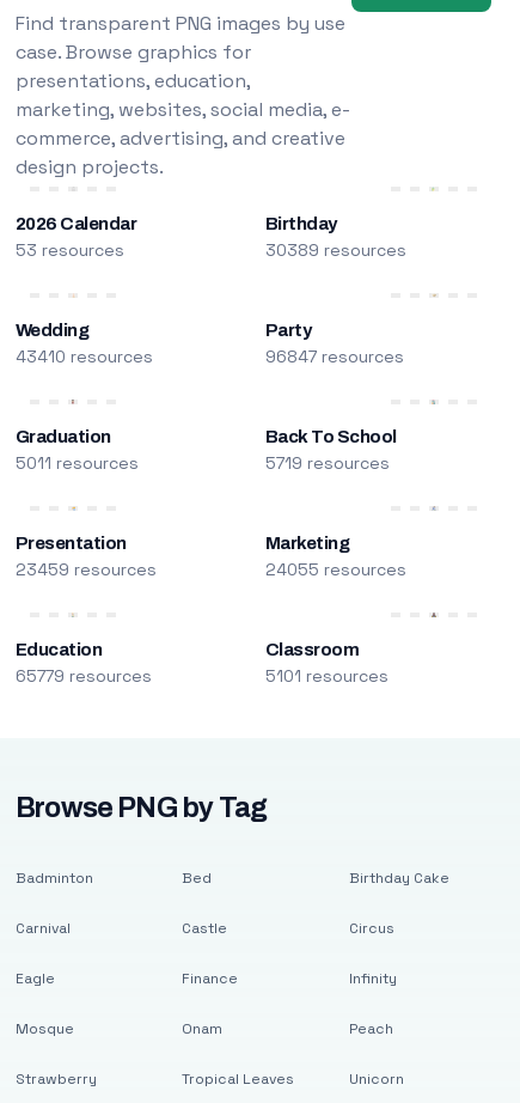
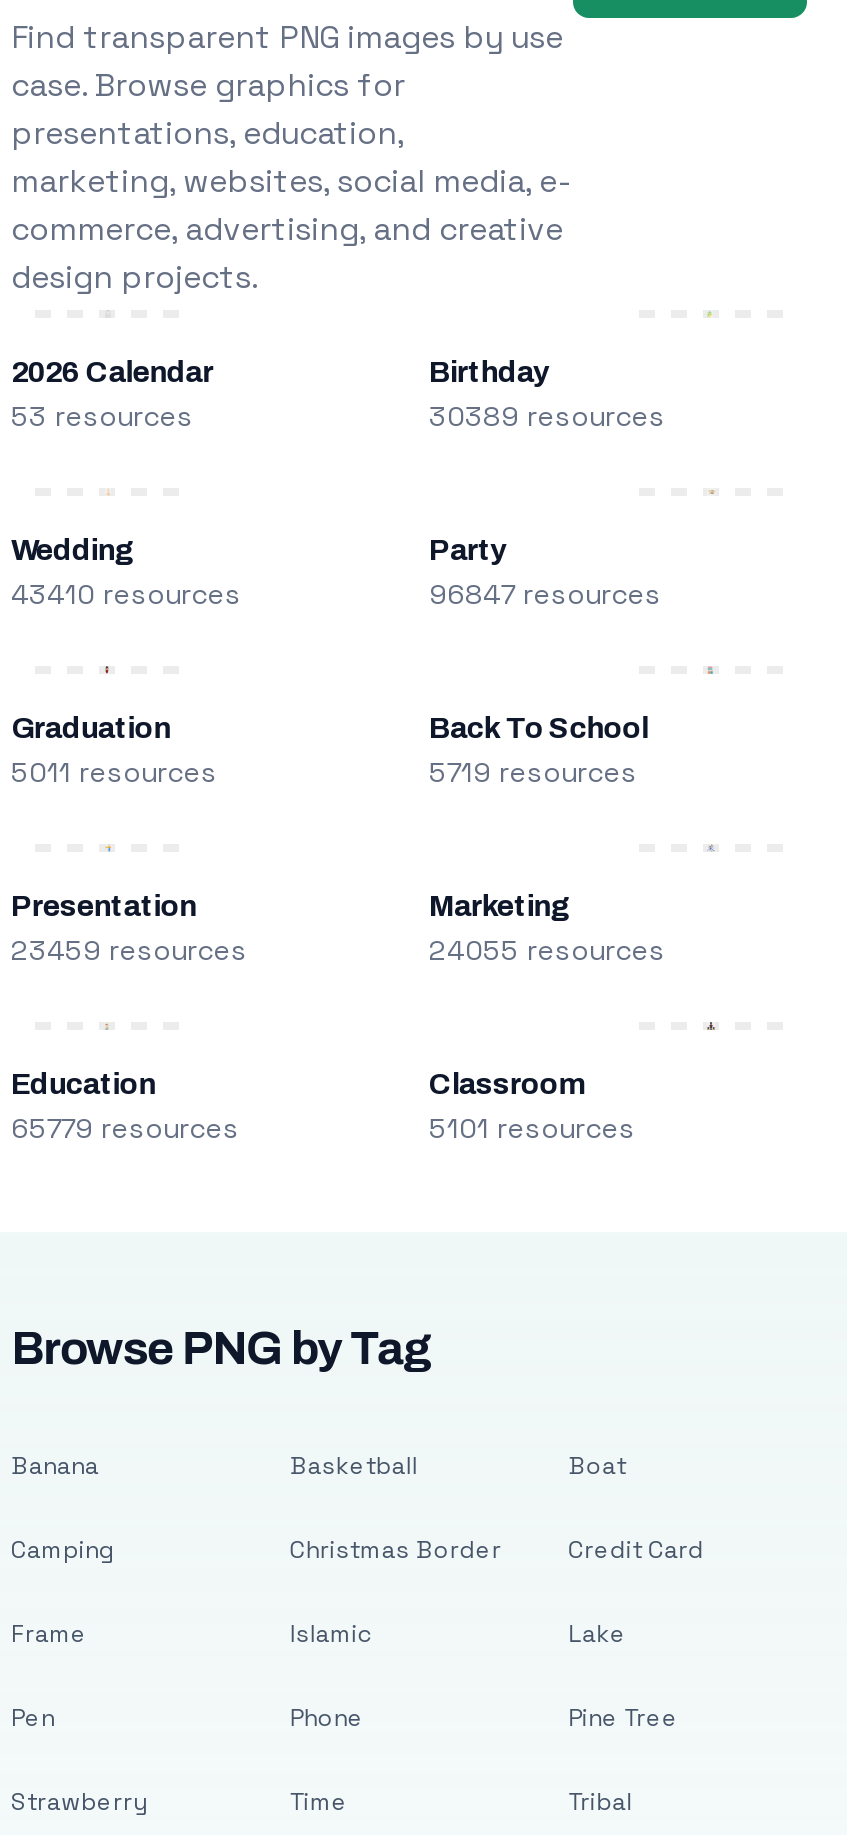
- Badminton
+ Banana

- Bed
+ Basketball

- Birthday Cake
+ Boat

- Carnival
+ Camping

- Castle
+ Christmas Border

- Circus
+ Credit Card

- Eagle
+ Frame

- Finance
+ Islamic

- Infinity
+ Lake

- Mosque
+ Pen

- Onam
+ Phone

- Peach
+ Pine Tree

- Tropical Leaves
+ Time

- Unicorn
+ Tribal
